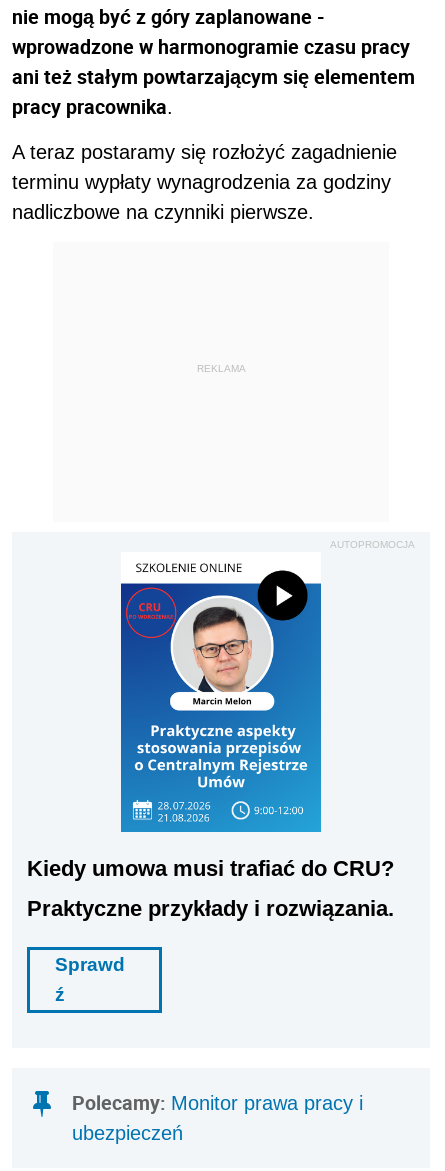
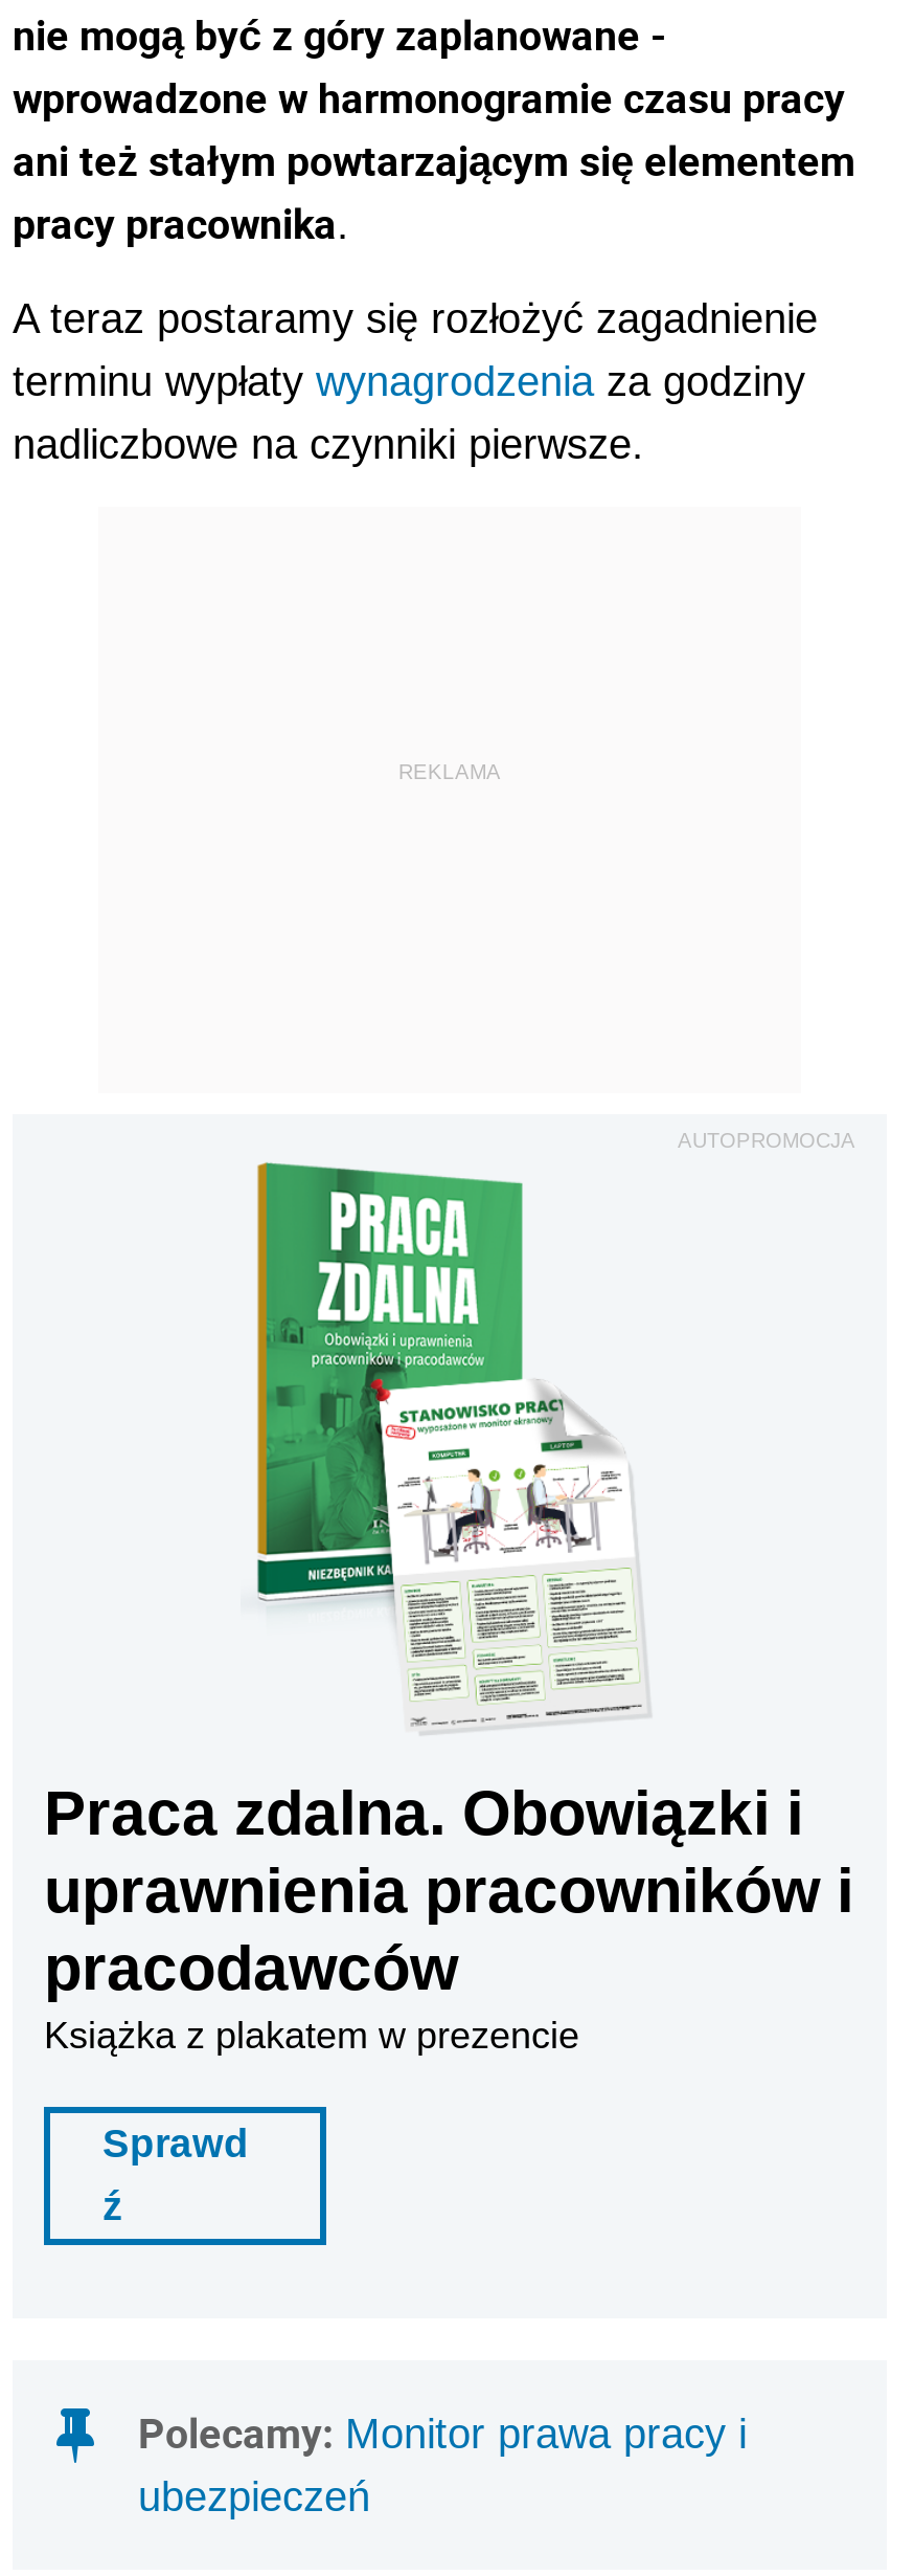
- [image]
+ [image]

- Kiedy umowa musi trafiać do CRU?
- Praktyczne przykłady i rozwiązania.
+ Praca zdalna. Obowiązki i
+ uprawnienia pracowników i
+ pracodawców
+ Książka z plakatem w prezencie
